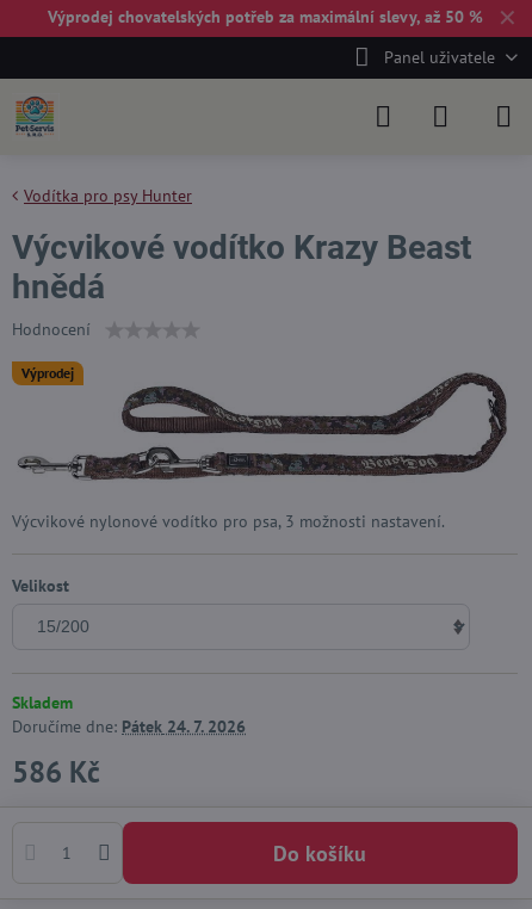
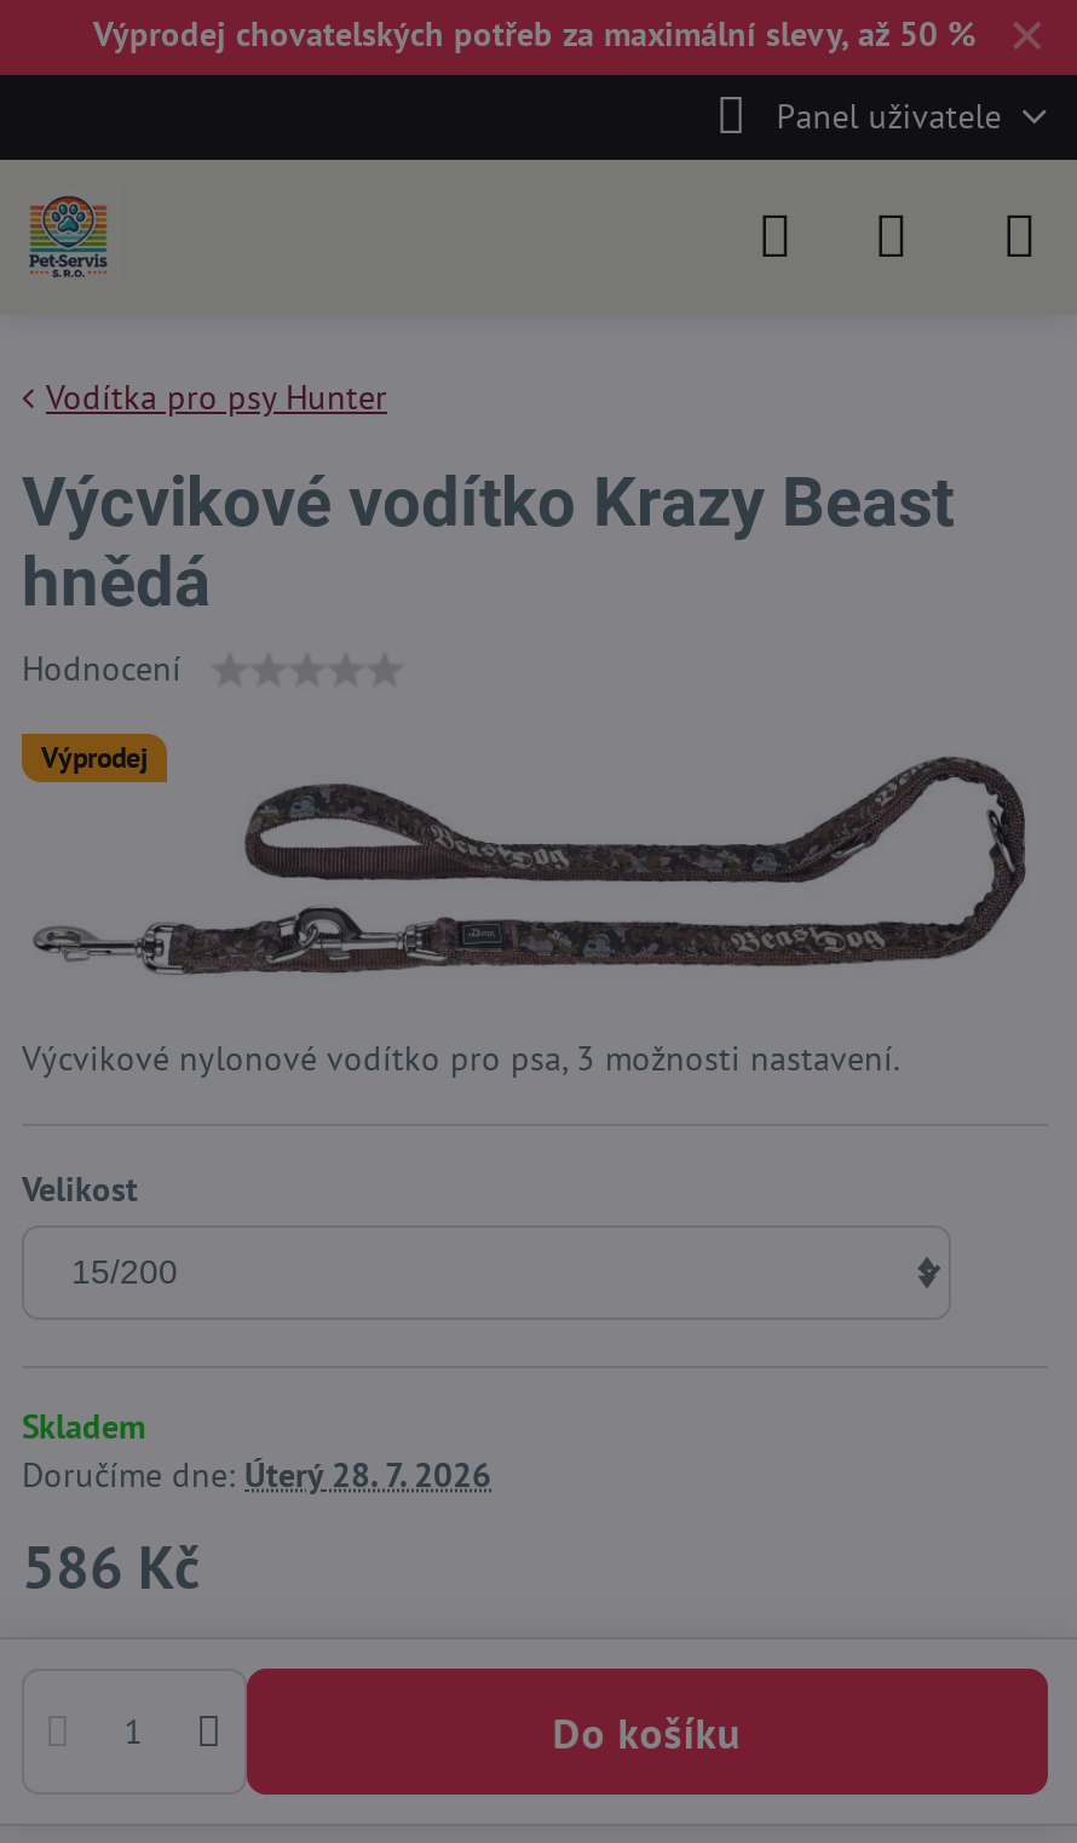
- Doručíme dne: Pátek 24. 7. 2026
+ Doručíme dne: Úterý 28. 7. 2026
